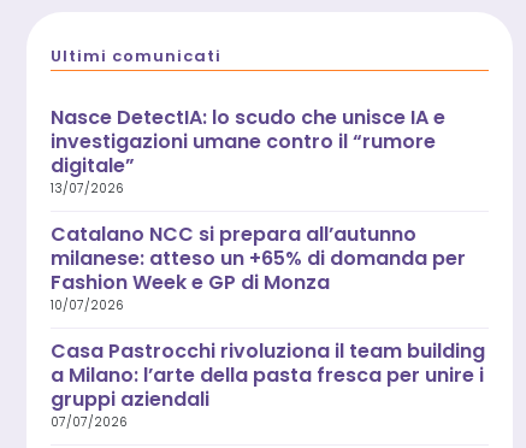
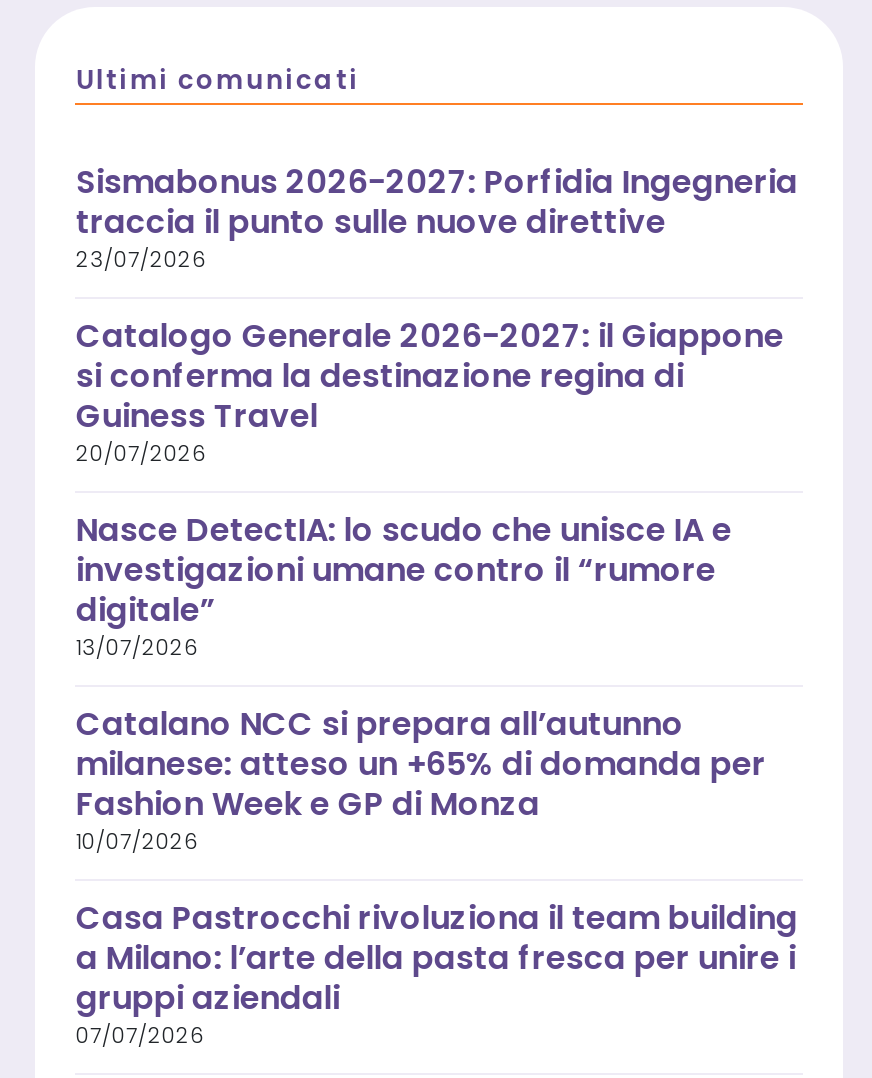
+ Sismabonus 2026-2027: Porfidia Ingegneria
+ traccia il punto sulle nuove direttive
+ 23/07/2026
+ Catalogo Generale 2026-2027: il Giappone
+ si conferma la destinazione regina di
+ Guiness Travel
+ 20/07/2026
